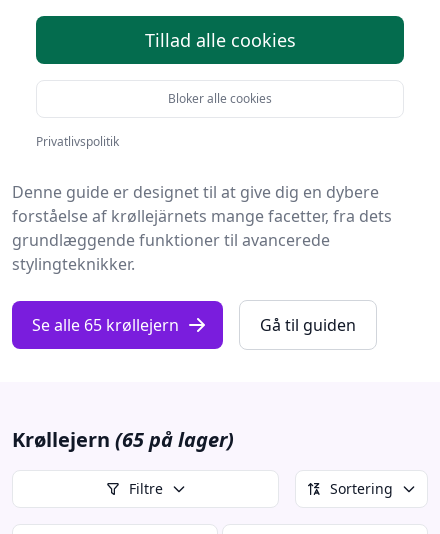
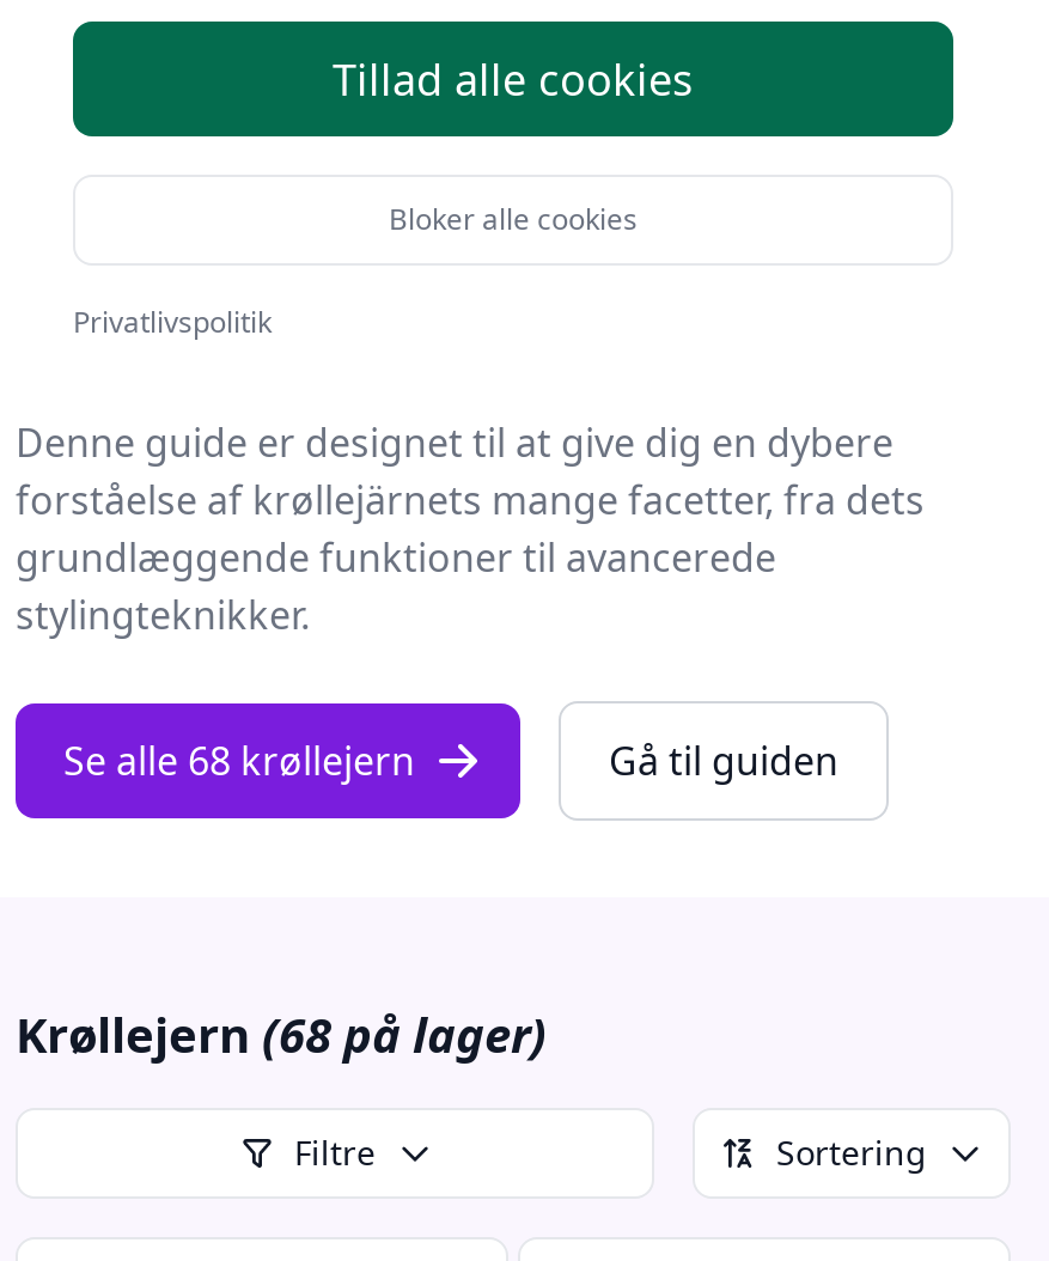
- Se alle 65 krøllejern
+ Se alle 68 krøllejern

- Krøllejern (65 på lager)
+ Krøllejern (68 på lager)
